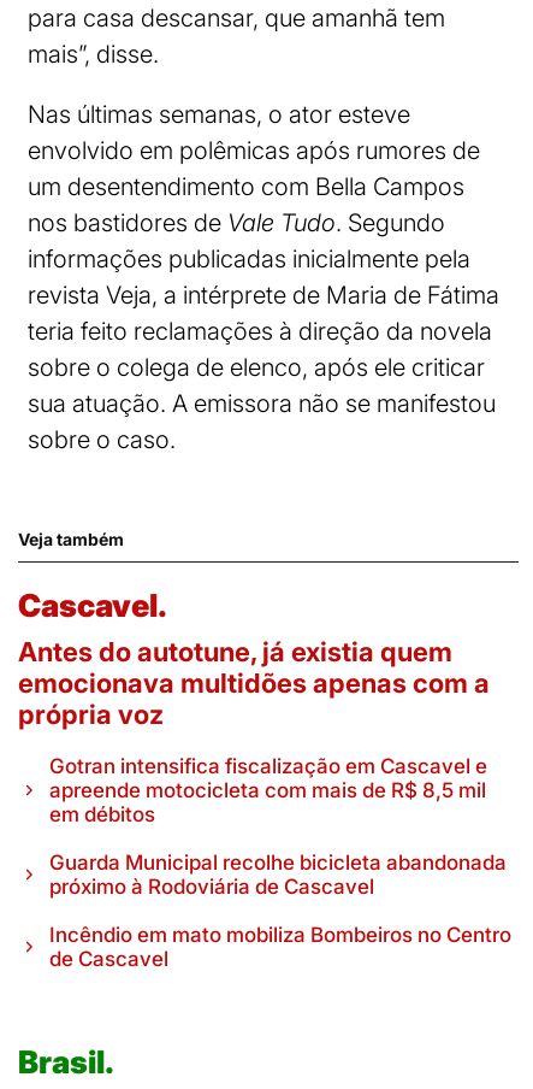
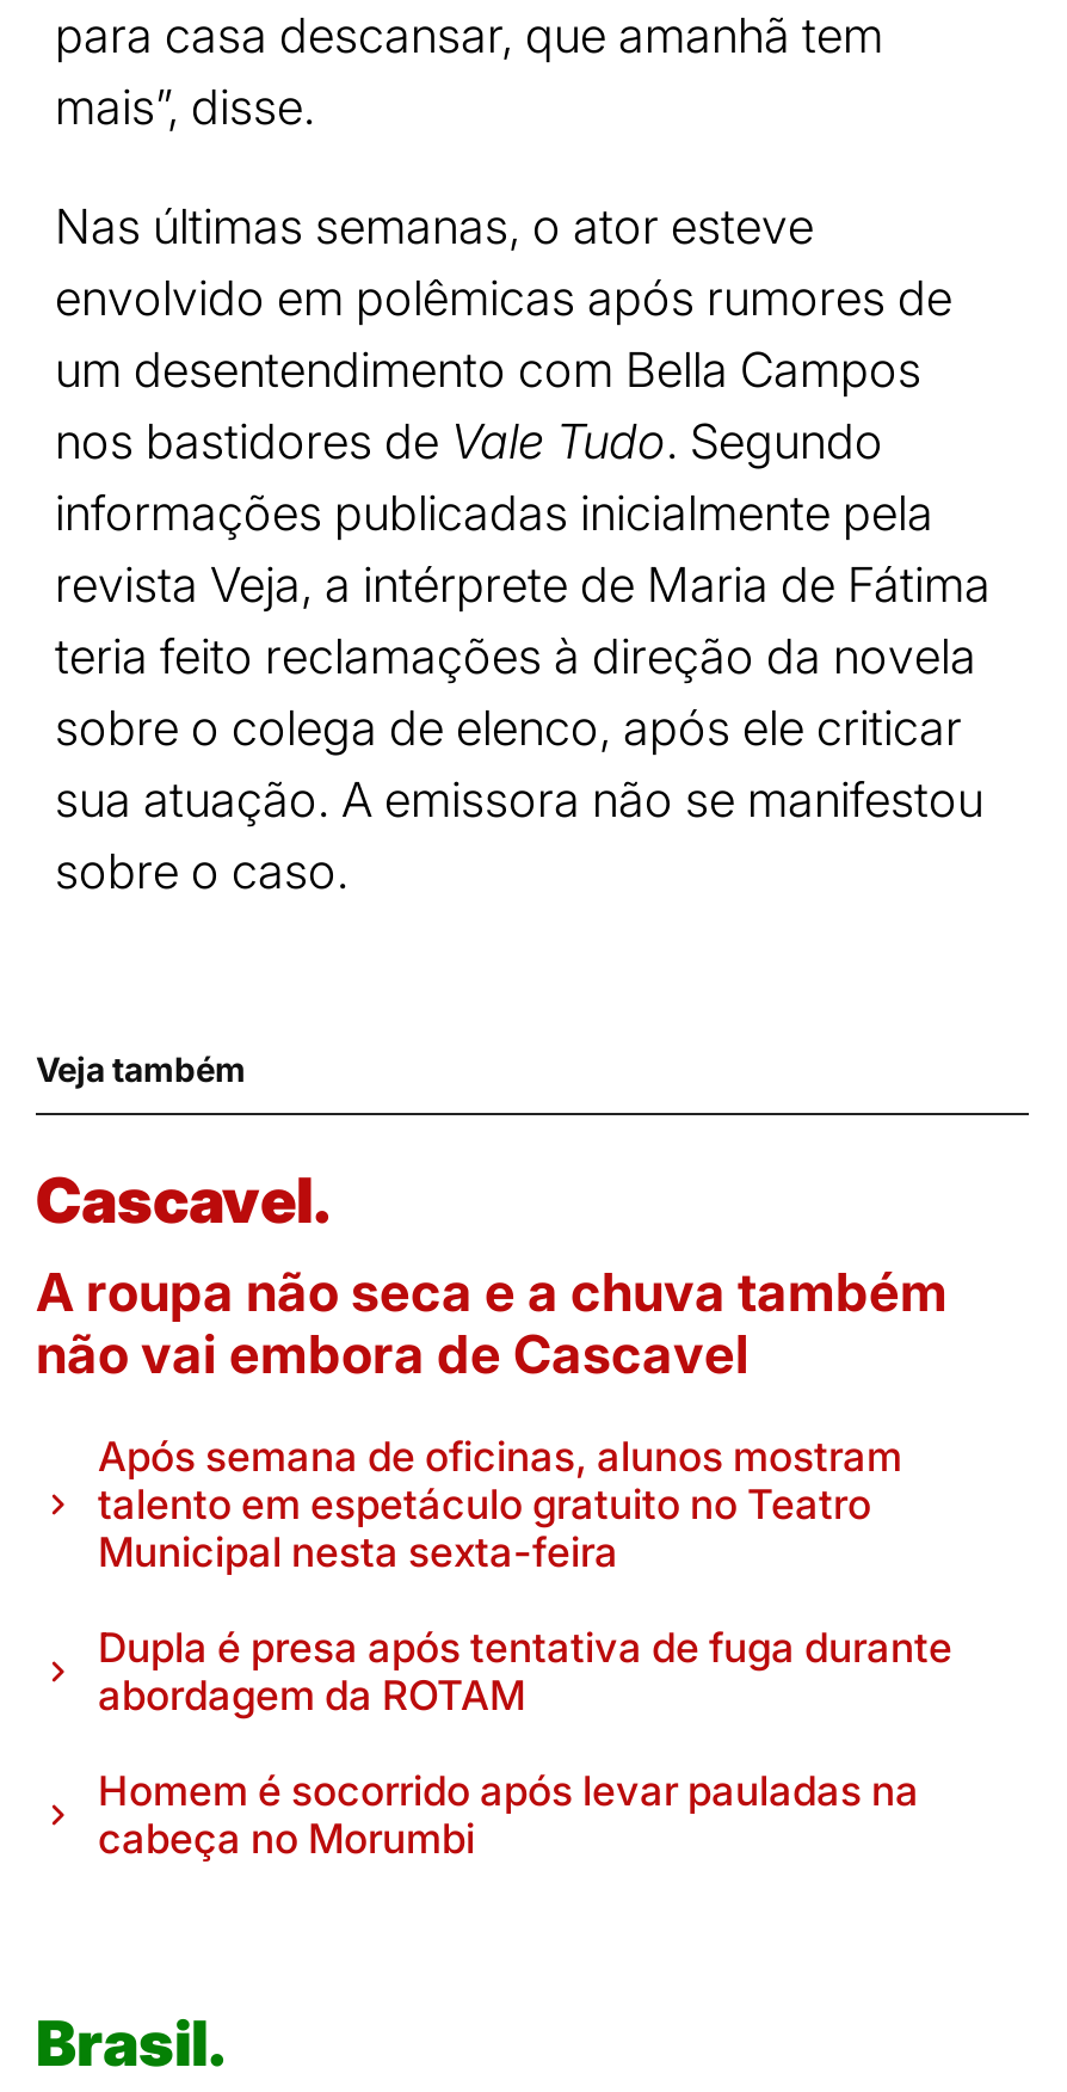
- Antes do autotune, já existia quem
- emocionava multidões apenas com a
- própria voz
+ A roupa não seca e a chuva também
+ não vai embora de Cascavel

- Gotran intensifica fiscalização em Cascavel e
- apreende motocicleta com mais de R$ 8,5 mil
- em débitos
+ Após semana de oficinas, alunos mostram
+ talento em espetáculo gratuito no Teatro
+ Municipal nesta sexta-feira

- Guarda Municipal recolhe bicicleta abandonada
- próximo à Rodoviária de Cascavel
+ Dupla é presa após tentativa de fuga durante
+ abordagem da ROTAM

- Incêndio em mato mobiliza Bombeiros no Centro
- de Cascavel
+ Homem é socorrido após levar pauladas na
+ cabeça no Morumbi
